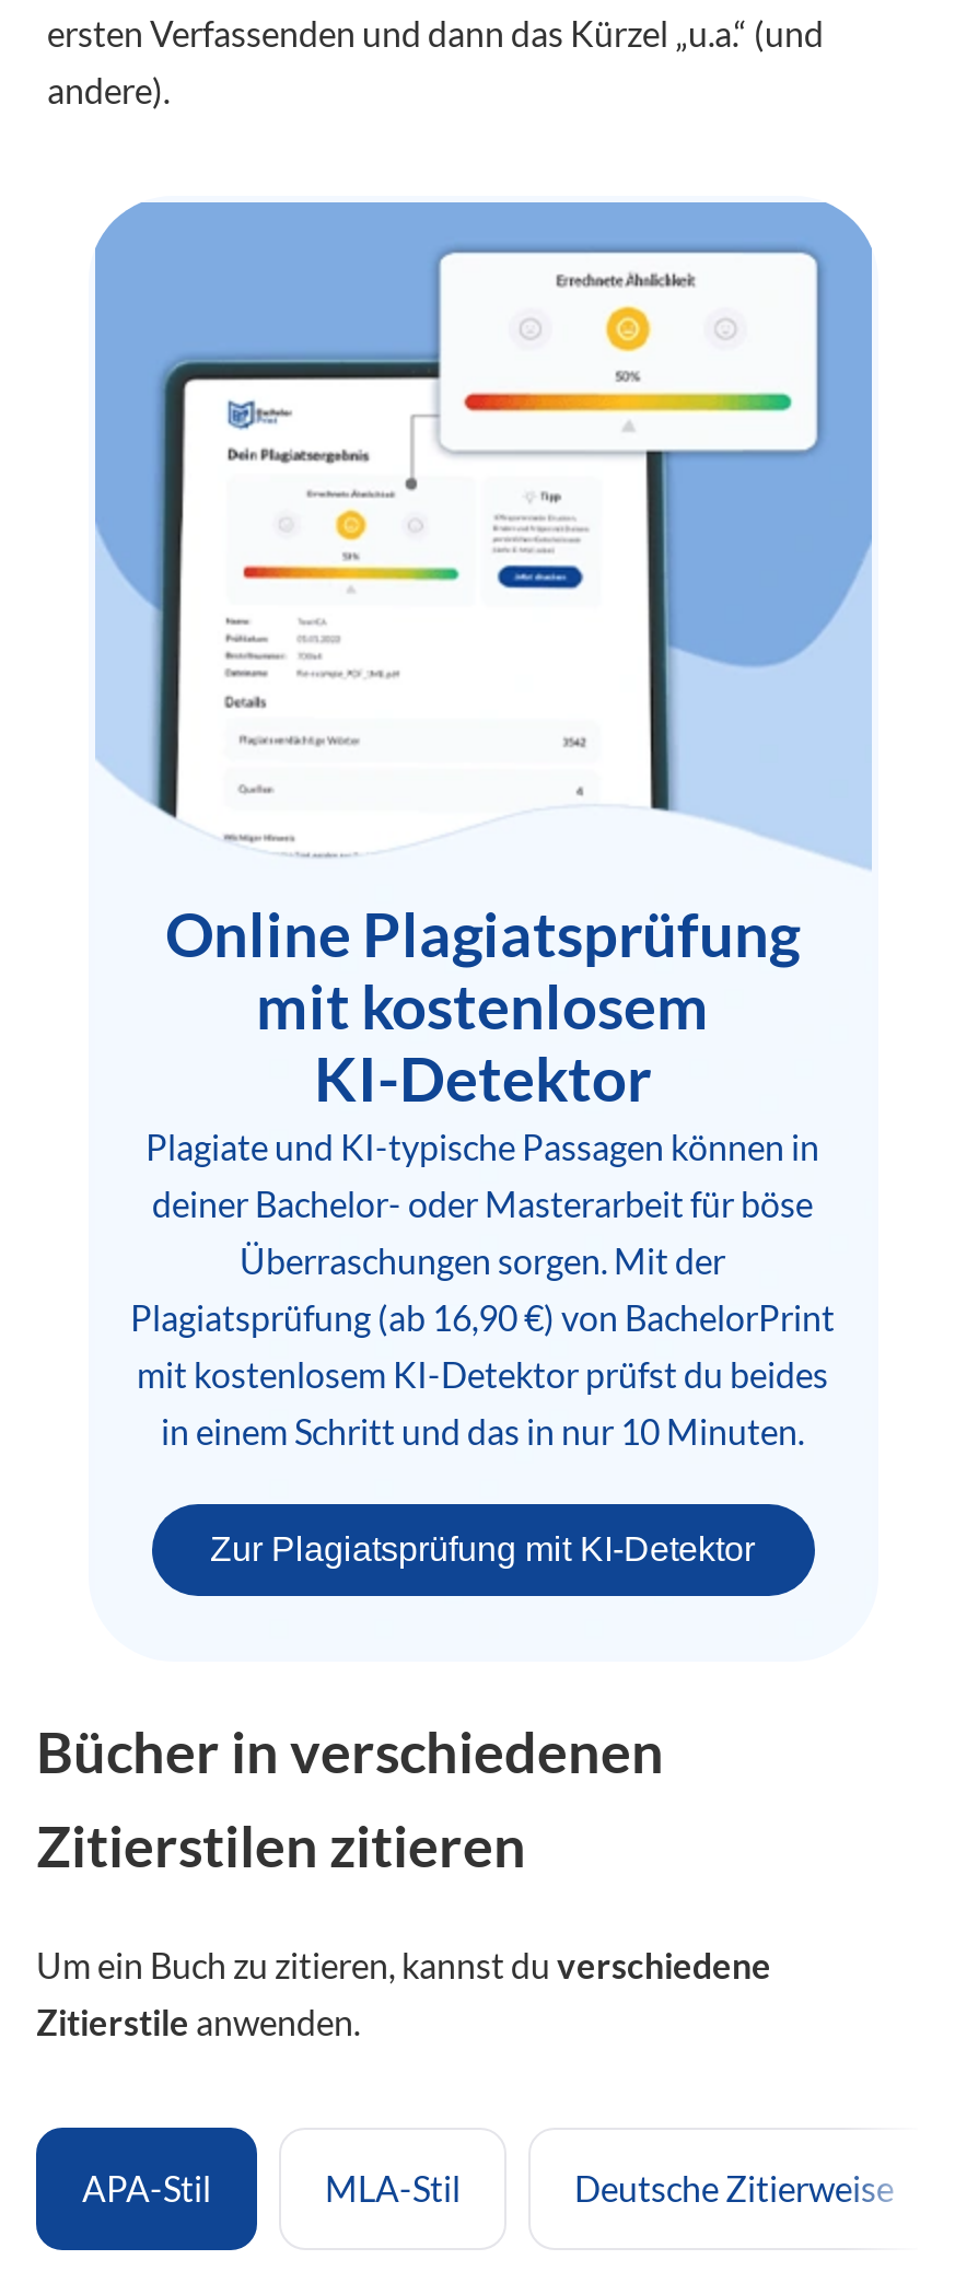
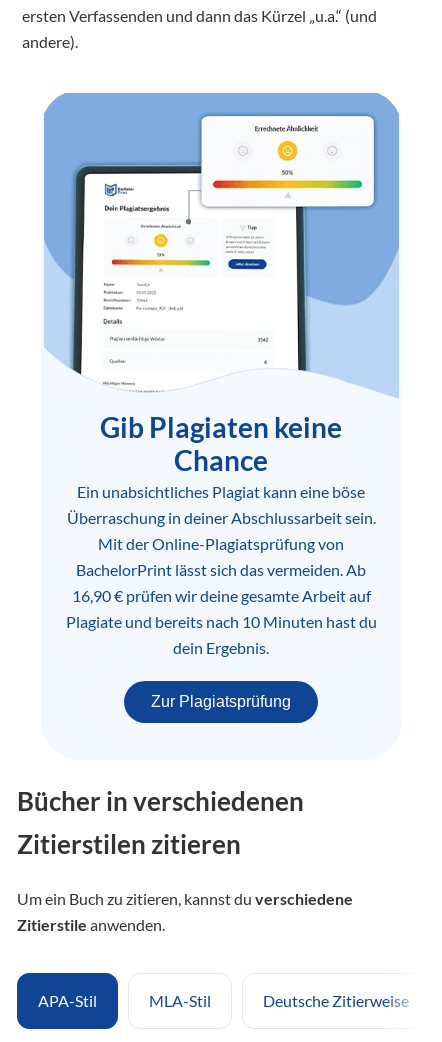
- Online Plagiatsprüfung
- mit kostenlosem
- KI-Detektor
- Plagiate und KI-typische Passagen können in
- deiner Bachelor- oder Masterarbeit für böse
- Überraschungen sorgen. Mit der
- Plagiatsprüfung (ab 16,90 €) von BachelorPrint
- mit kostenlosem KI-Detektor prüfst du beides
- in einem Schritt und das in nur 10 Minuten.
+ Gib Plagiaten keine
+ Chance
+ Ein unabsichtliches Plagiat kann eine böse
+ Überraschung in deiner Abschlussarbeit sein.
+ Mit der Online-Plagiatsprüfung von
+ BachelorPrint lässt sich das vermeiden. Ab
+ 16,90 € prüfen wir deine gesamte Arbeit auf
+ Plagiate und bereits nach 10 Minuten hast du
+ dein Ergebnis.

- Zur Plagiatsprüfung mit KI-Detektor
+ Zur Plagiatsprüfung
